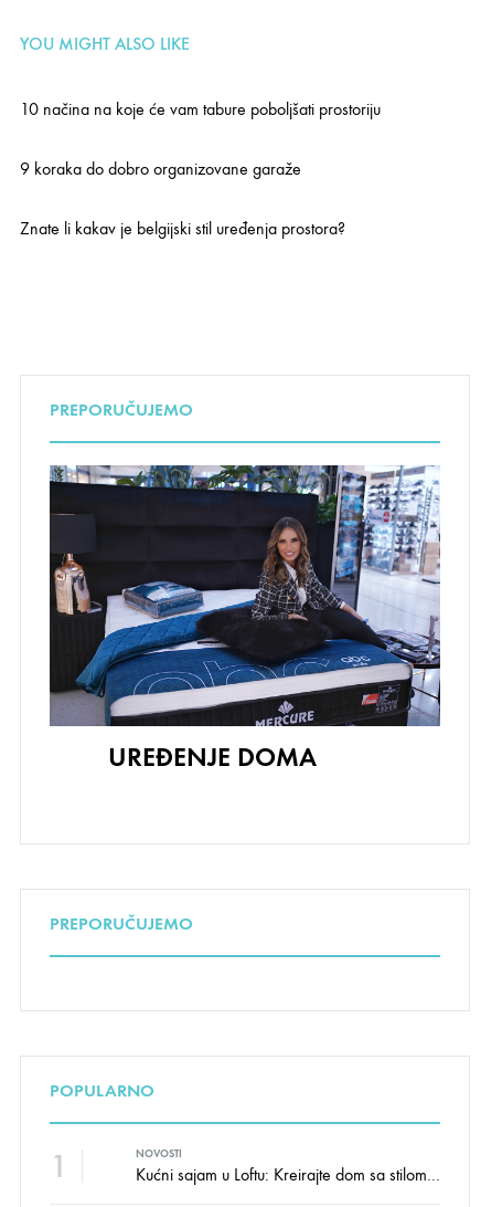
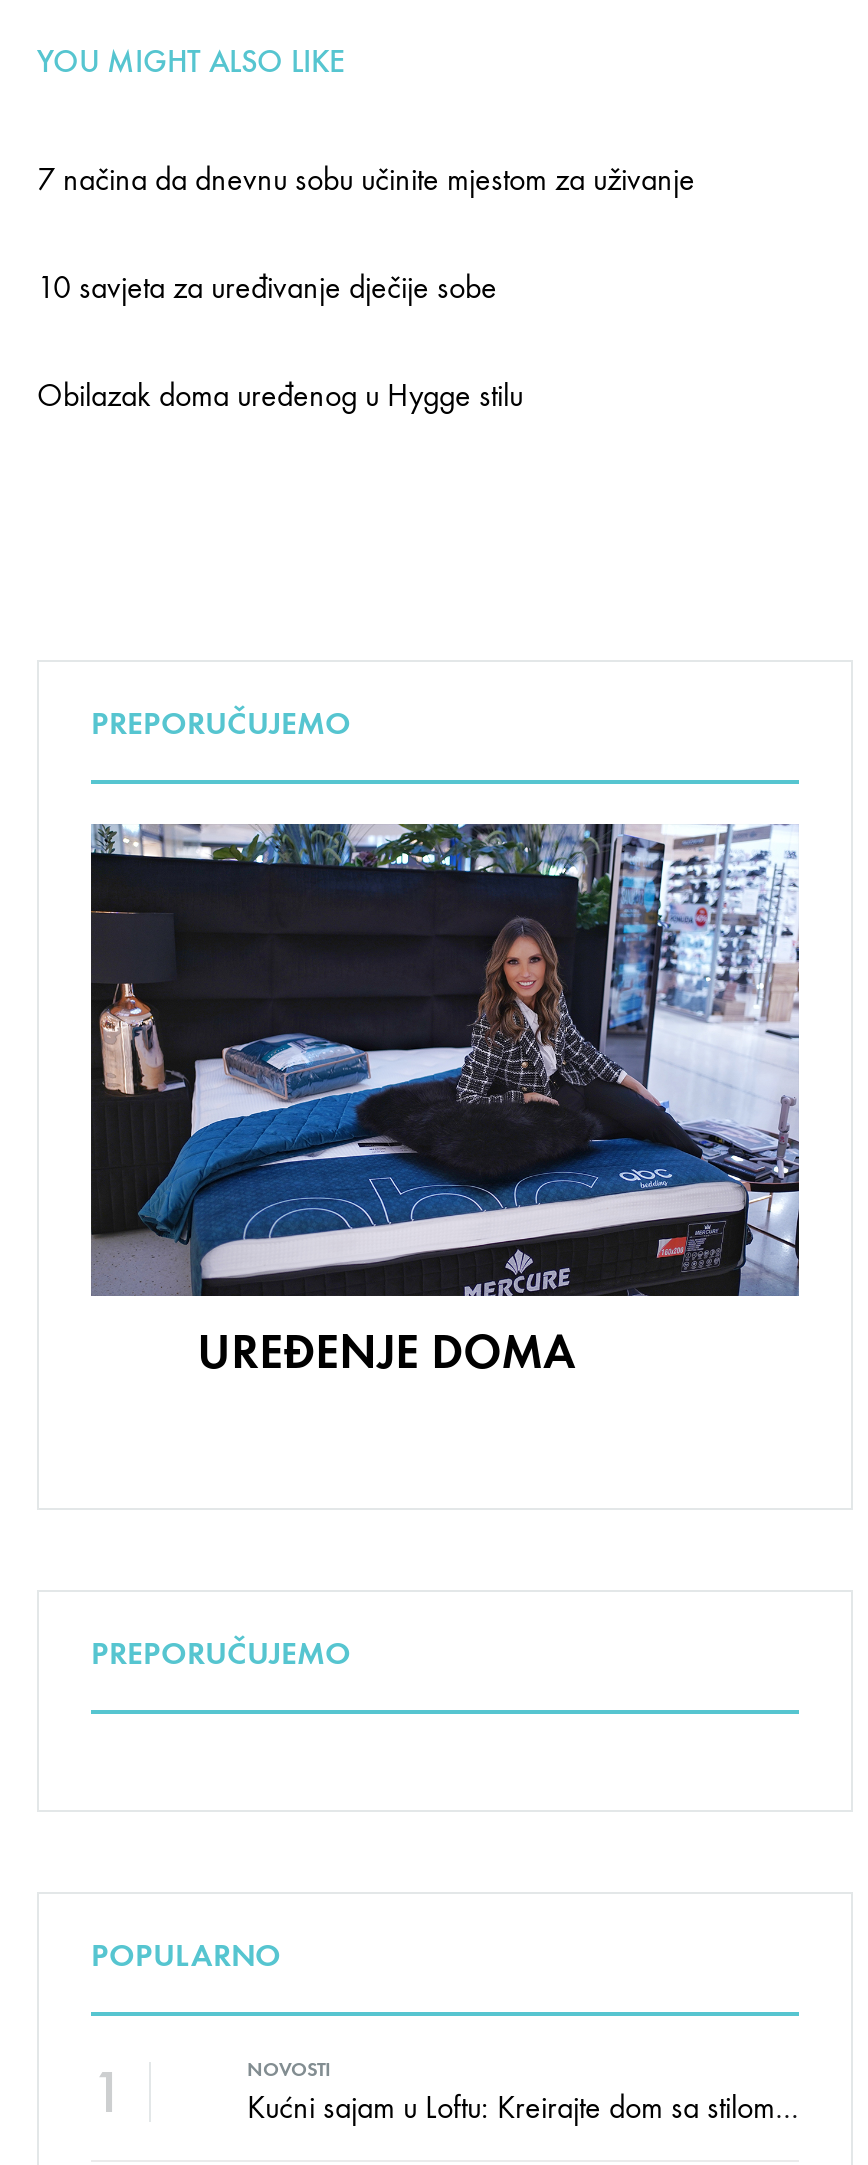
- 10 načina na koje će vam tabure poboljšati prostoriju
+ 7 načina da dnevnu sobu učinite mjestom za uživanje

- 9 koraka do dobro organizovane garaže
+ 10 savjeta za uređivanje dječije sobe

- Znate li kakav je belgijski stil uređenja prostora?
+ Obilazak doma uređenog u Hygge stilu
